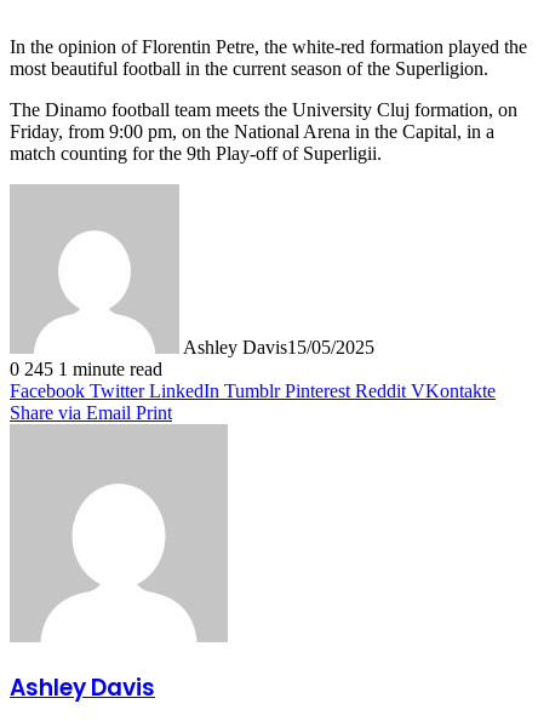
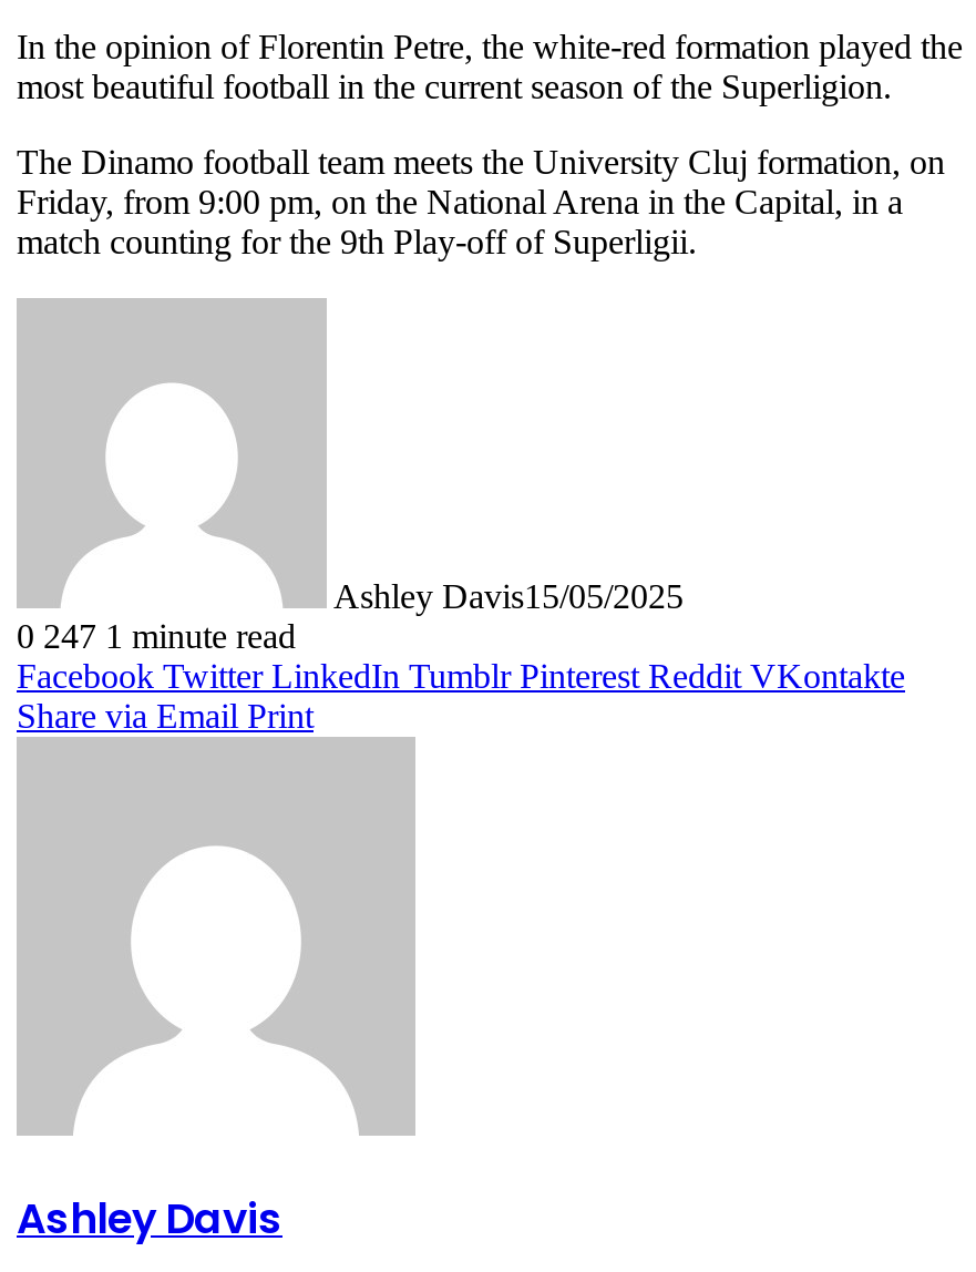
- 0 245 1 minute read
+ 0 247 1 minute read
